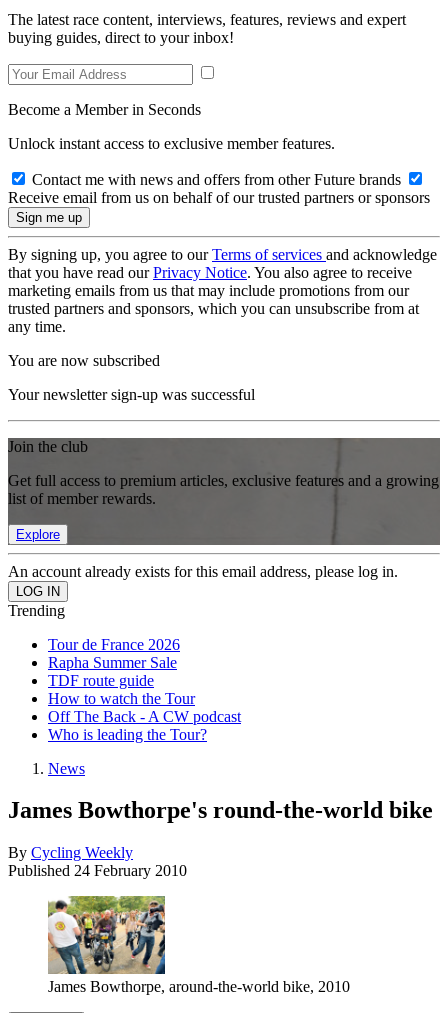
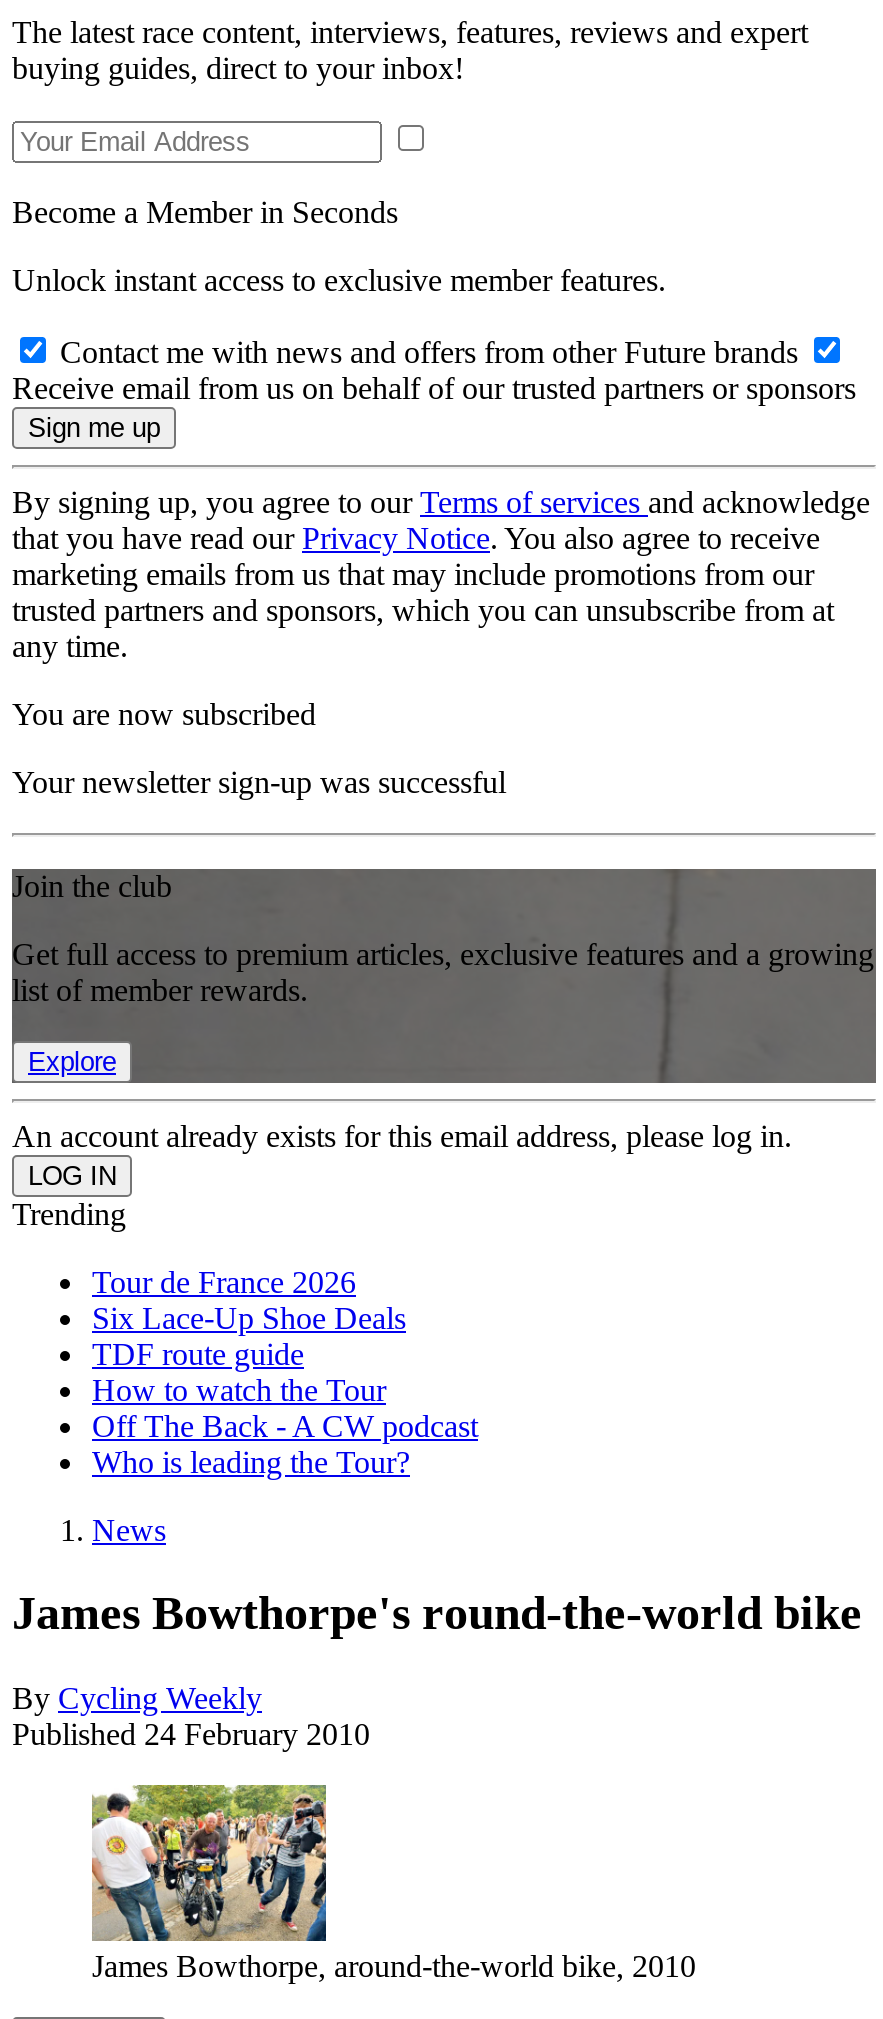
- Rapha Summer Sale
+ Six Lace-Up Shoe Deals
